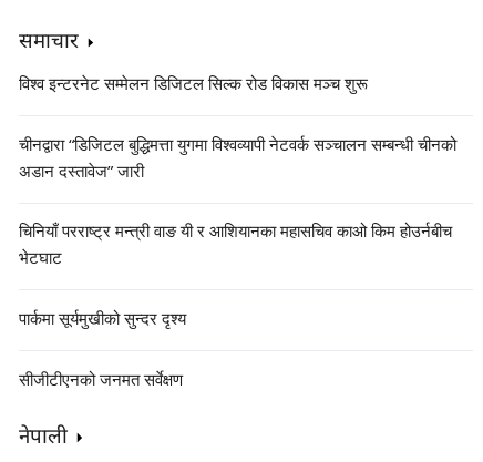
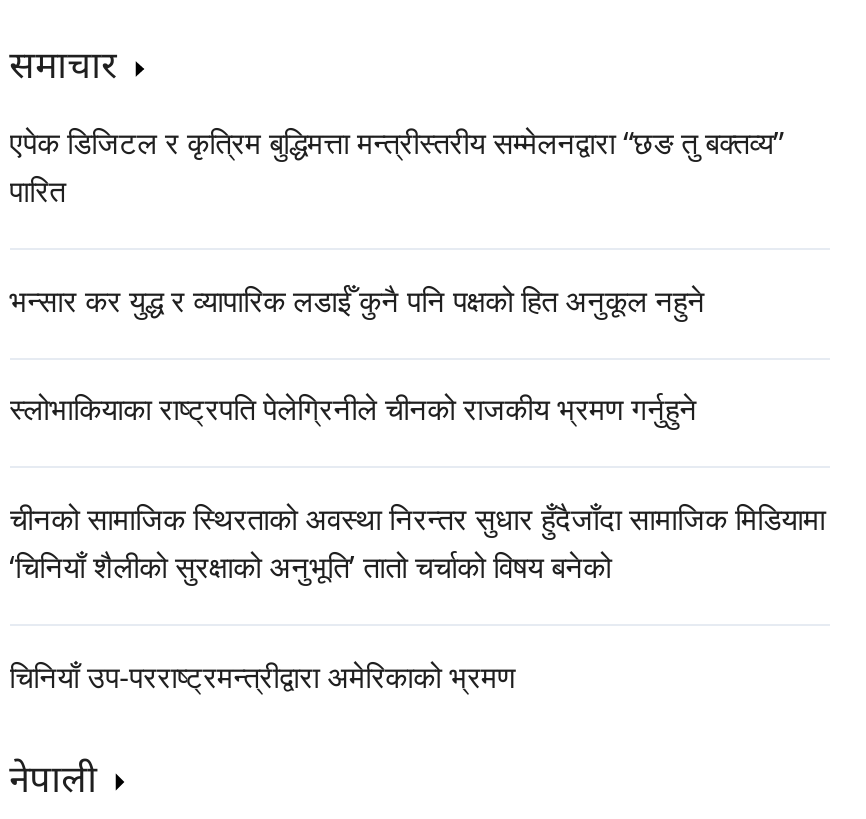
- विश्व इन्टरनेट सम्मेलन डिजिटल सिल्क रोड विकास मञ्च शुरू
+ एपेक डिजिटल र कृत्रिम बुद्धिमत्ता मन्त्रीस्तरीय सम्मेलनद्वारा “छङ तु बक्तव्य”
+ पारित

- चीनद्वारा “डिजिटल बुद्धिमत्ता युगमा विश्वव्यापी नेटवर्क सञ्चालन सम्बन्धी चीनको
- अडान दस्तावेज” जारी
+ भन्सार कर युद्ध र व्यापारिक लडाईँ कुनै पनि पक्षको हित अनुकूल नहुने

- चिनियाँ परराष्ट्र मन्त्री वाङ यी र आशियानका महासचिव काओ किम होउर्नबीच
- भेटघाट
+ स्लोभाकियाका राष्ट्रपति पेलेग्रिनीले चीनको राजकीय भ्रमण गर्नुहुने

- पार्कमा सूर्यमुखीको सुन्दर दृश्य
+ चीनको सामाजिक स्थिरताको अवस्था निरन्तर सुधार हुँदैजाँदा सामाजिक मिडियामा
+ ‘चिनियाँ शैलीको सुरक्षाको अनुभूति’ तातो चर्चाको विषय बनेको

- सीजीटीएनको जनमत सर्वेक्षण
+ चिनियाँ उप-परराष्ट्रमन्त्रीद्वारा अमेरिकाको भ्रमण
